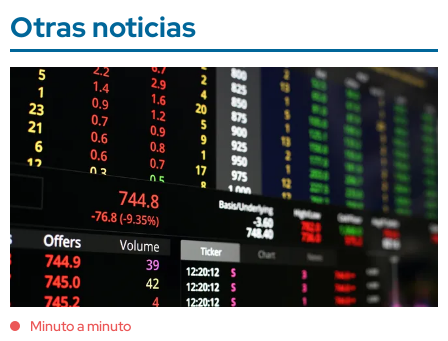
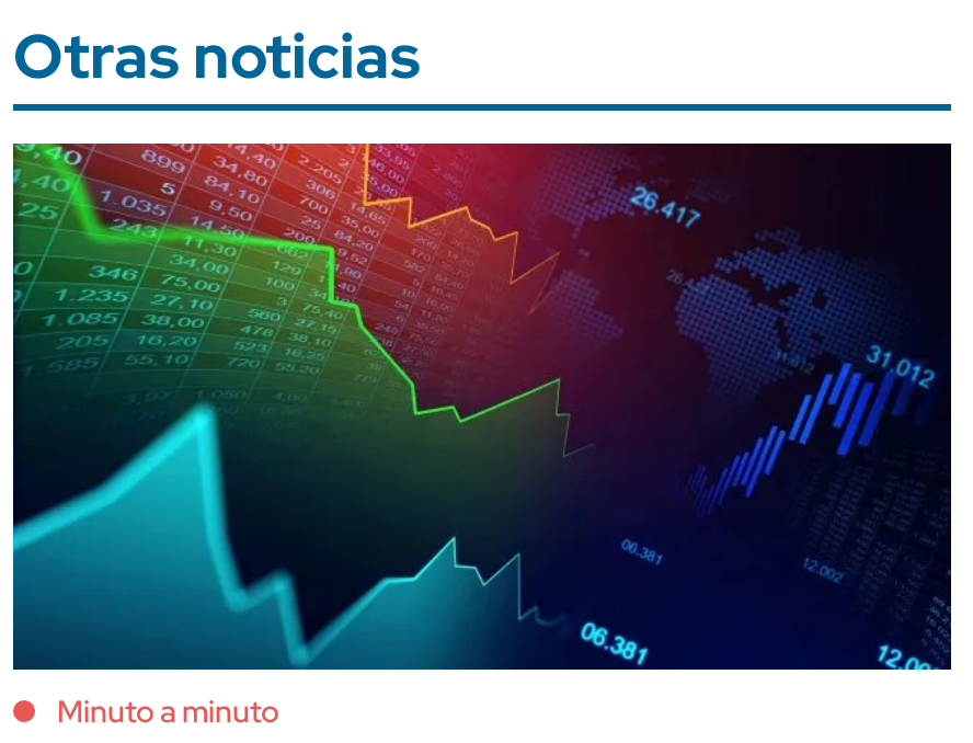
- [image]
+ [image]
